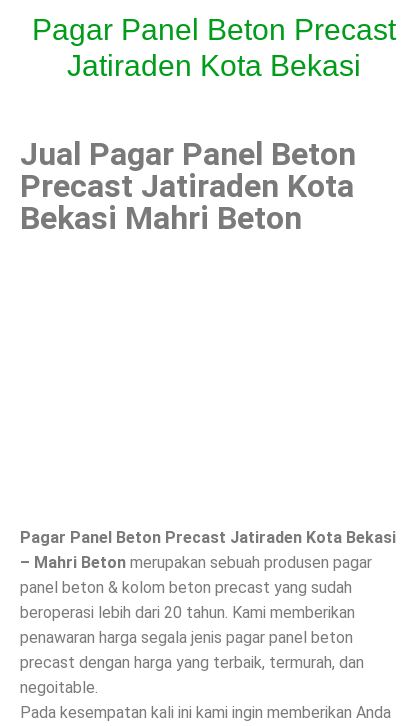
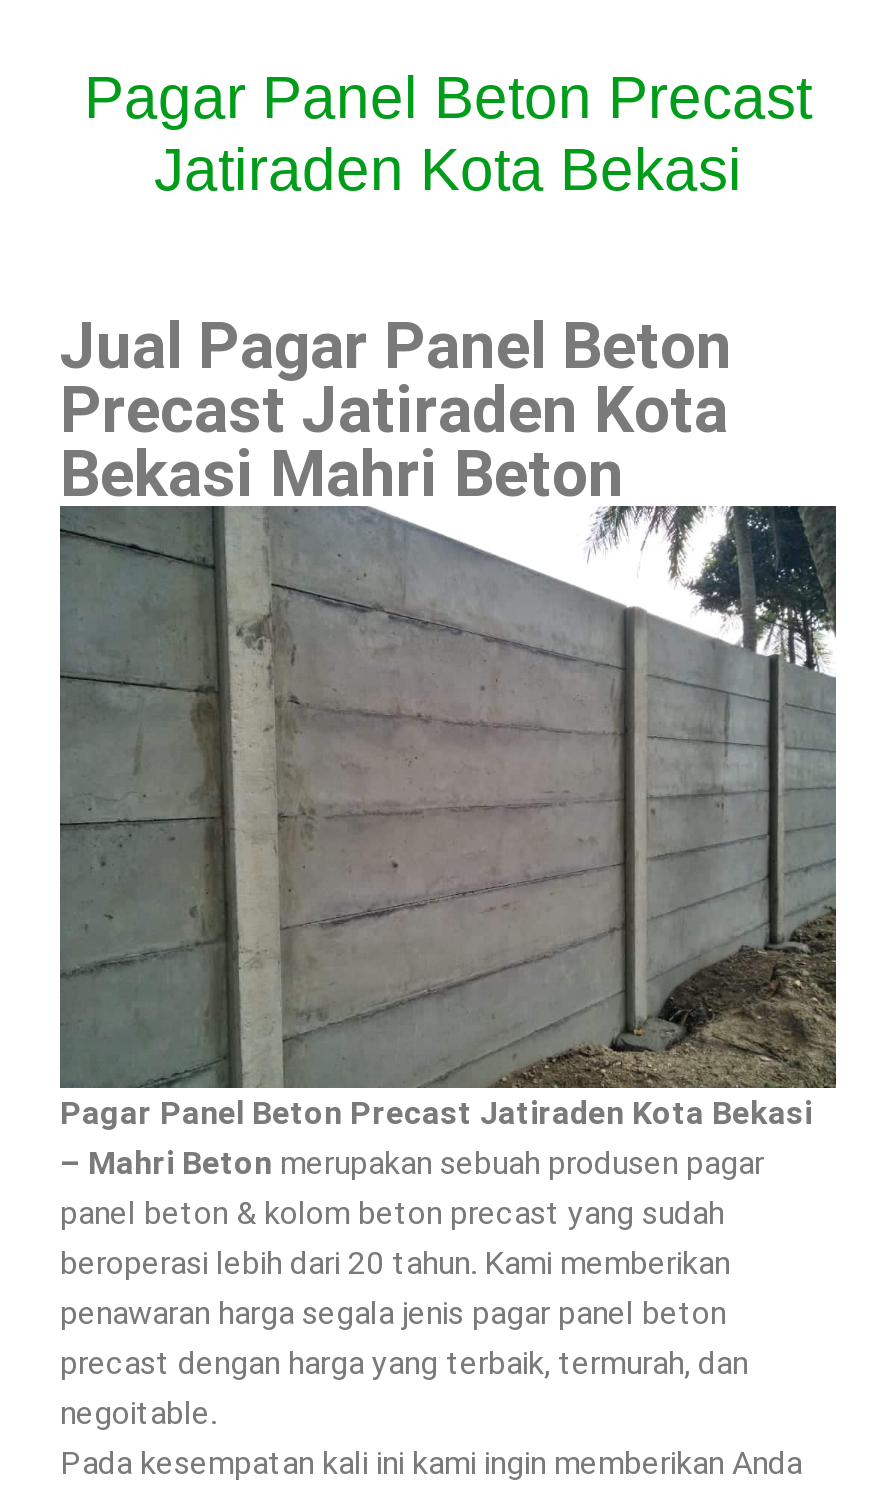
+ [image]
